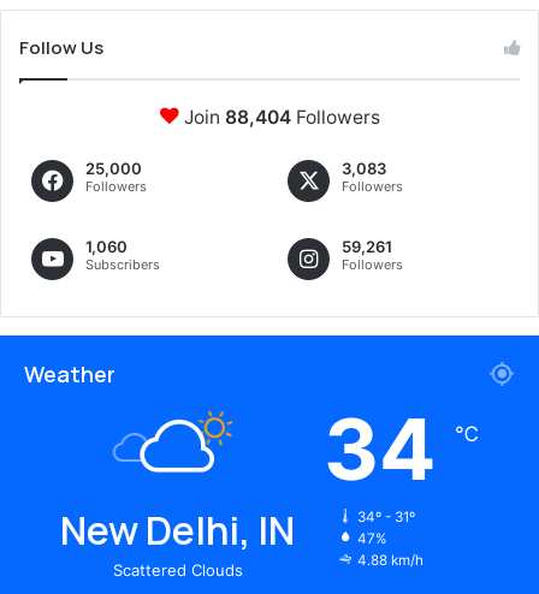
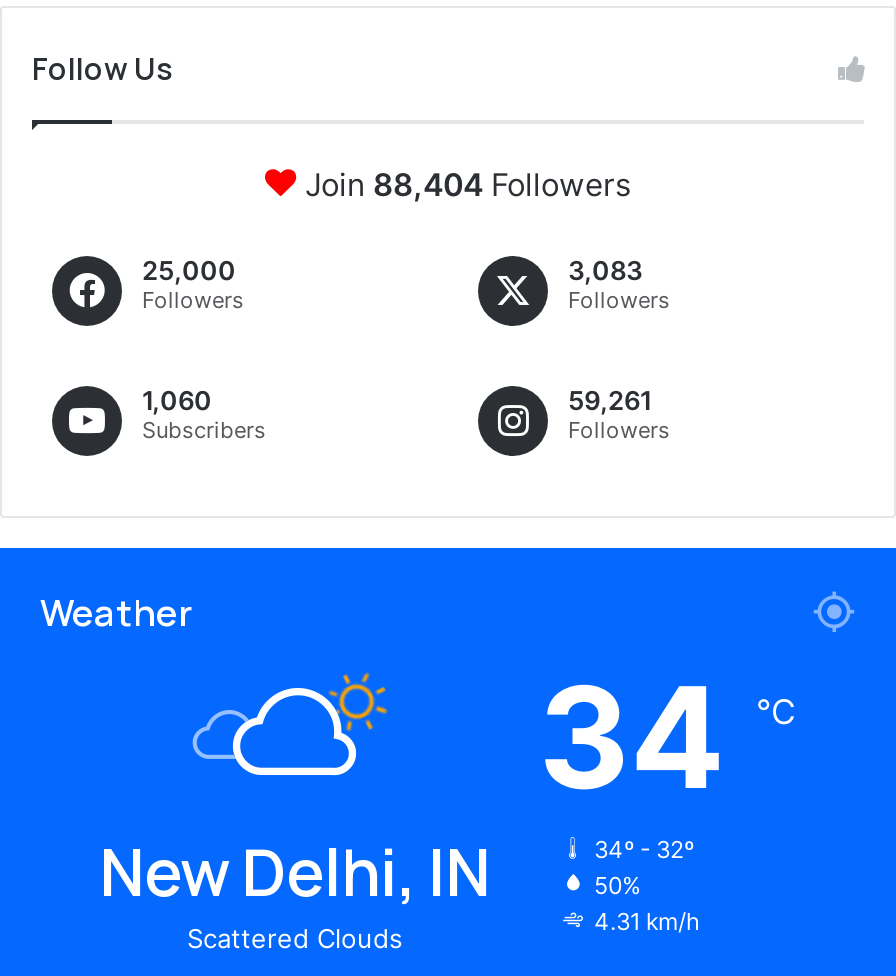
- 34º - 31º
+ 34º - 32º

- 47%
+ 50%

- 4.88 km/h
+ 4.31 km/h
